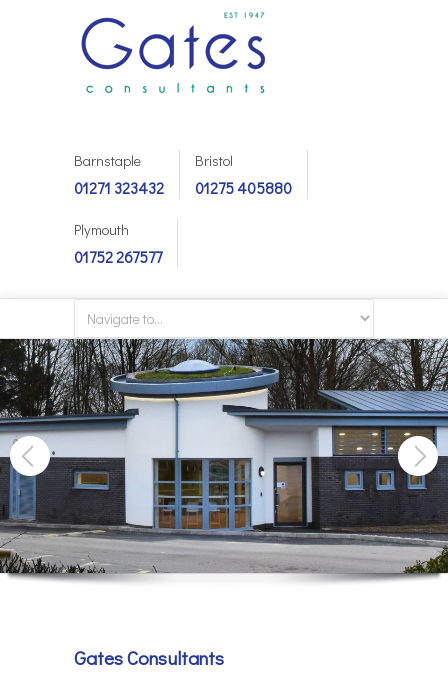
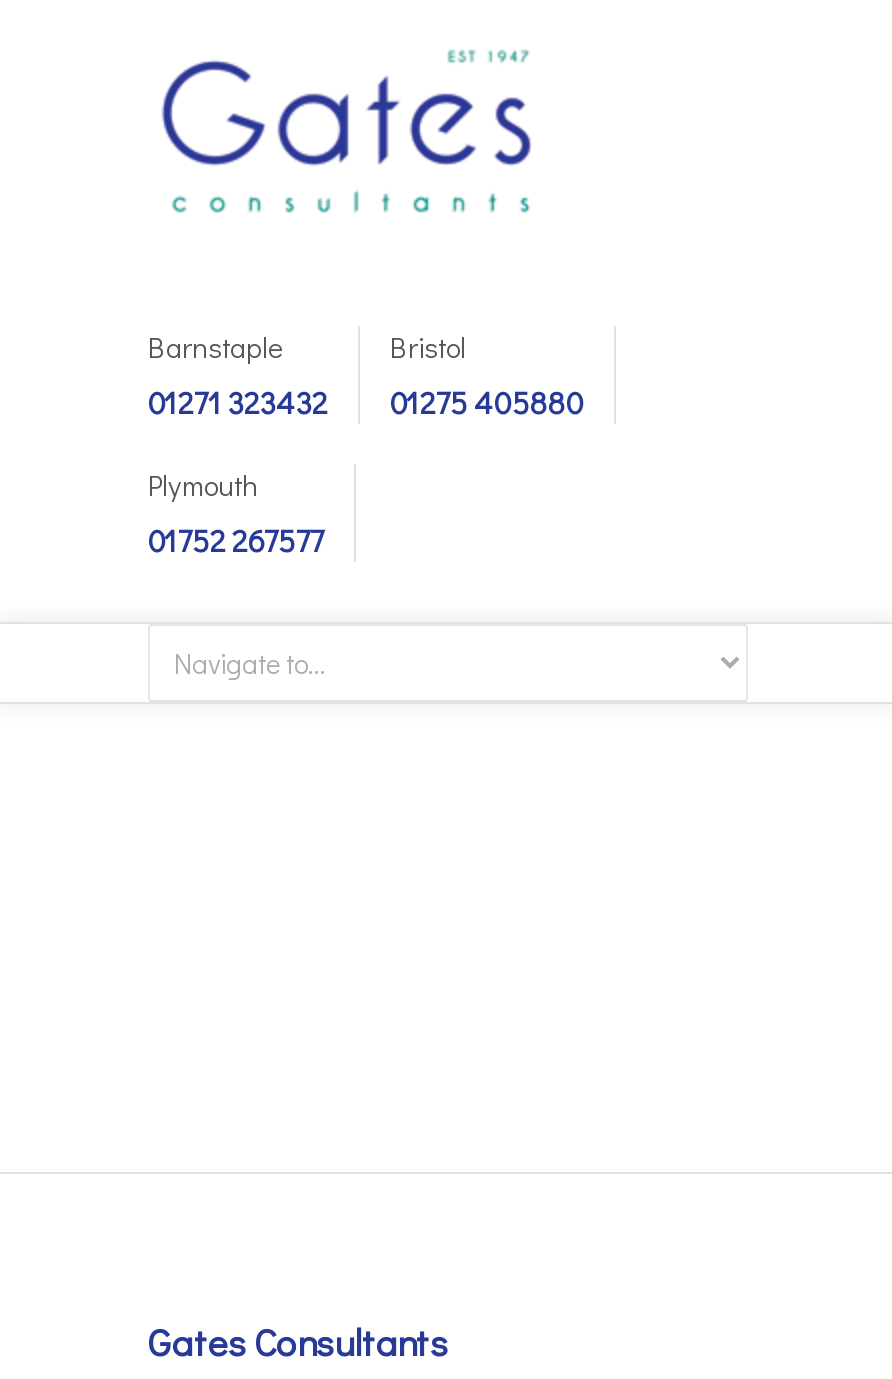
- [image]
